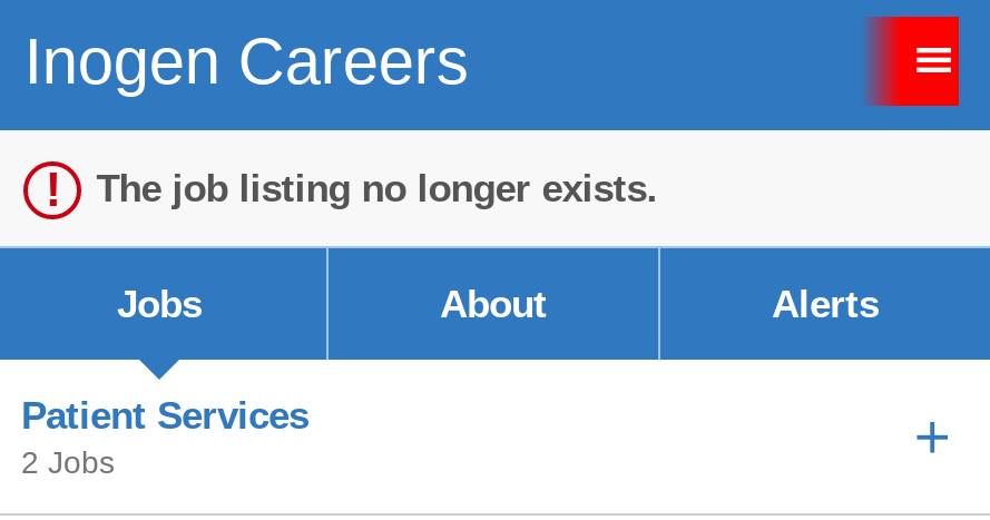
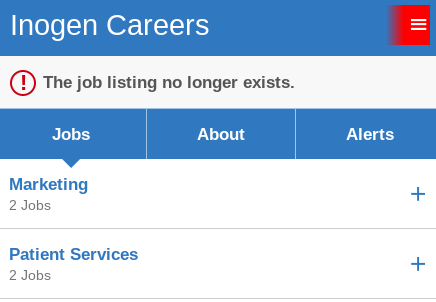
+ Marketing
+ 2 Jobs
